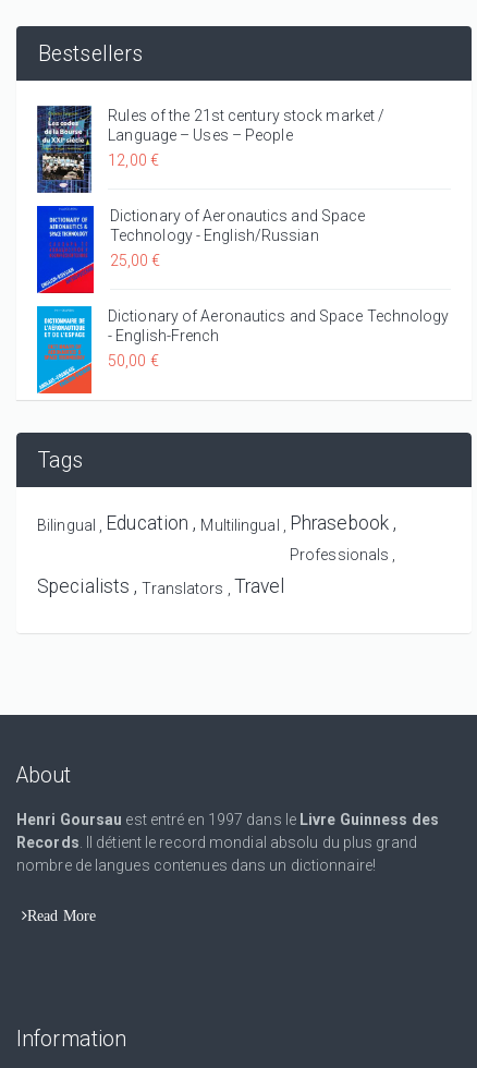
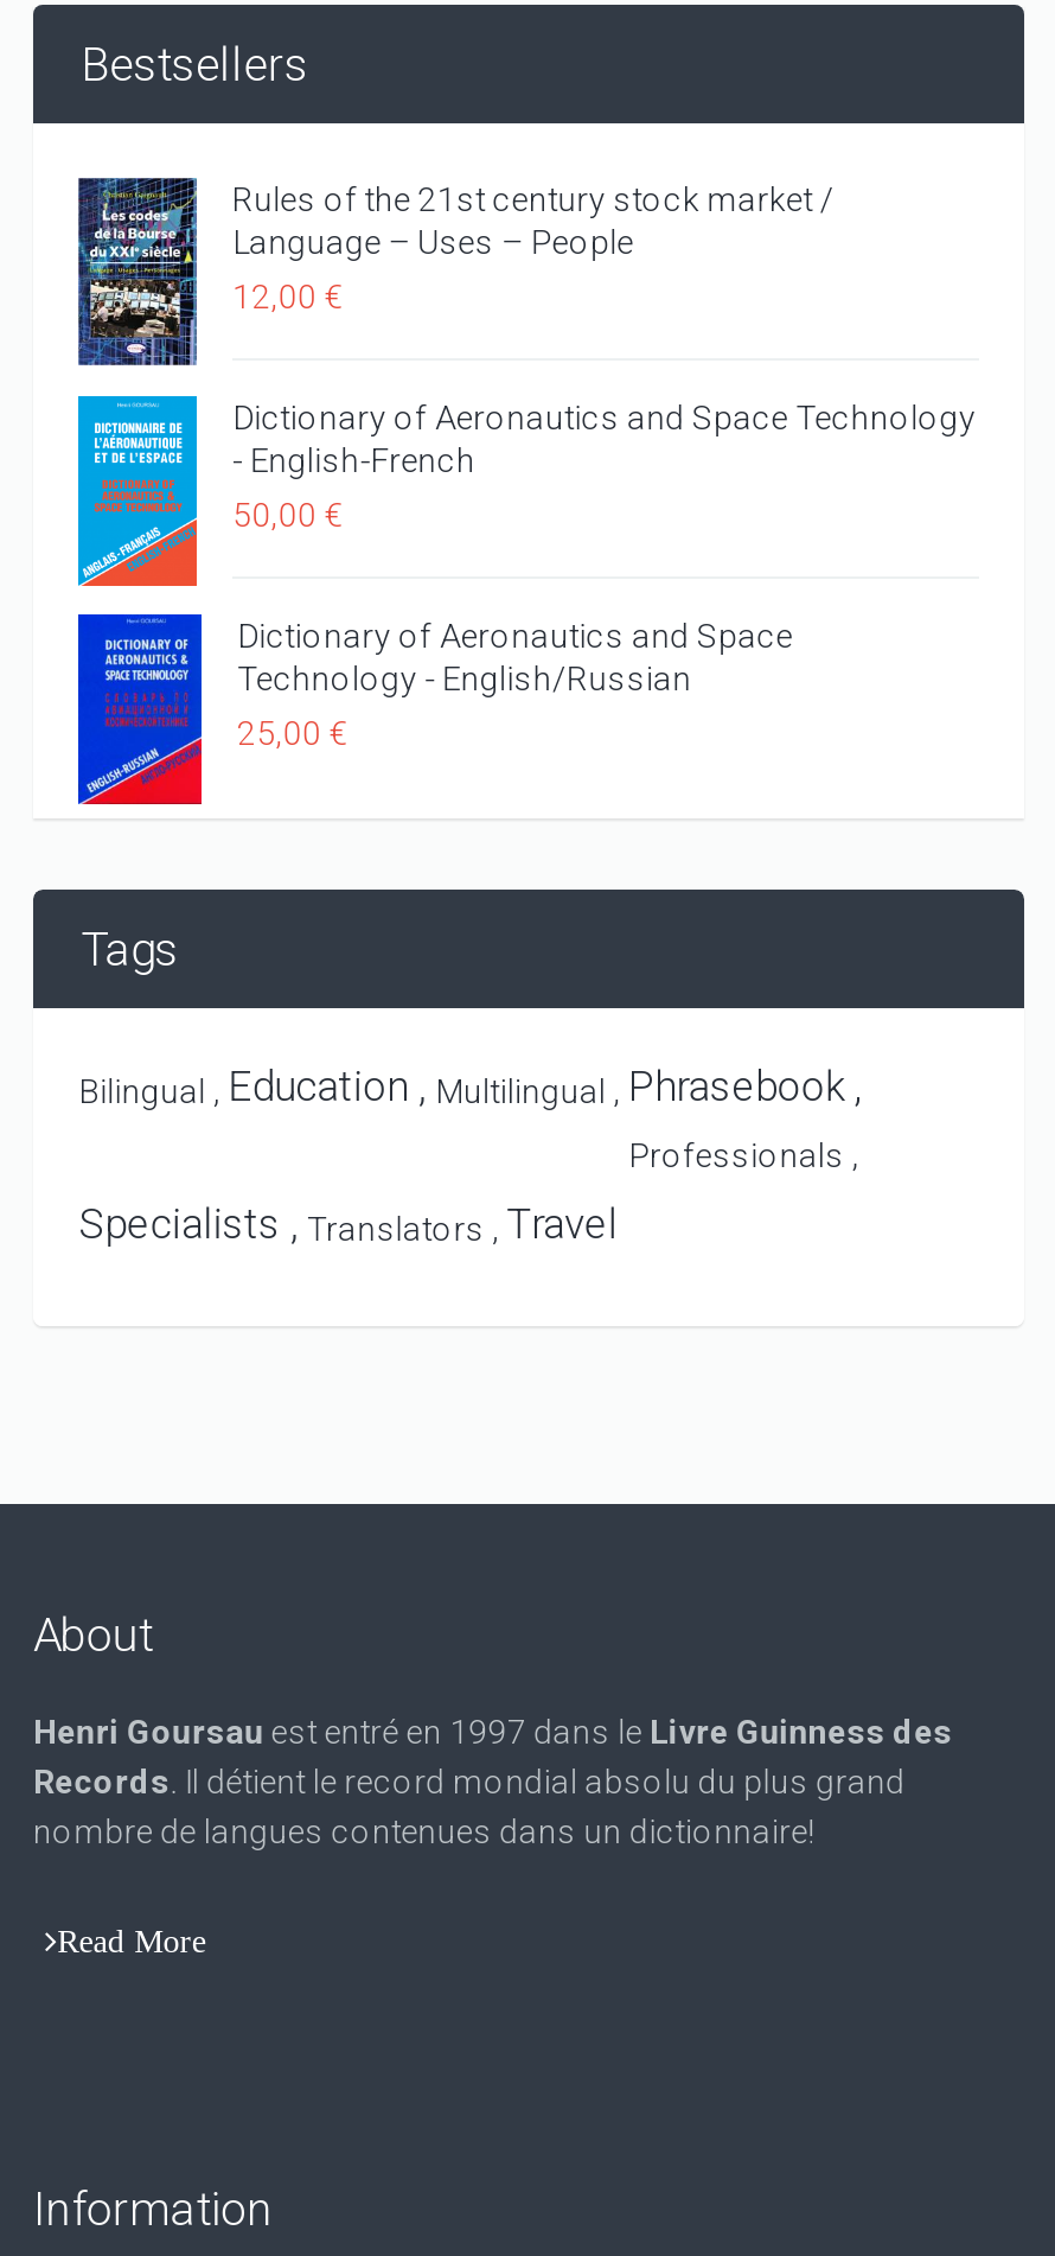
moved down: [image] | Dictionary of Aeronautics and Space | Technology - English/Russian | 25,00 €

moved up: [image] | Dictionary of Aeronautics and Space Technology | - English-French | 50,00 €
